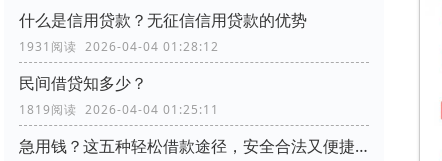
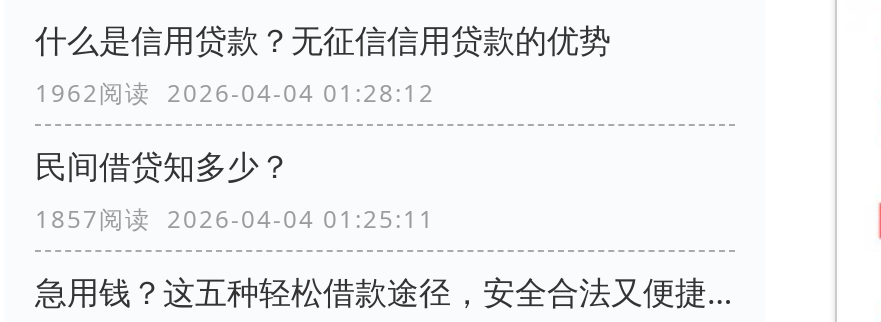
- 1931阅读 2026-04-04 01:28:12
+ 1962阅读 2026-04-04 01:28:12

- 1819阅读 2026-04-04 01:25:11
+ 1857阅读 2026-04-04 01:25:11
